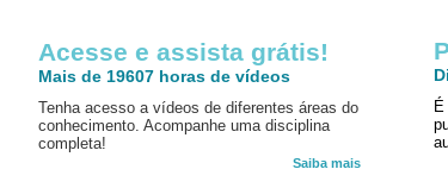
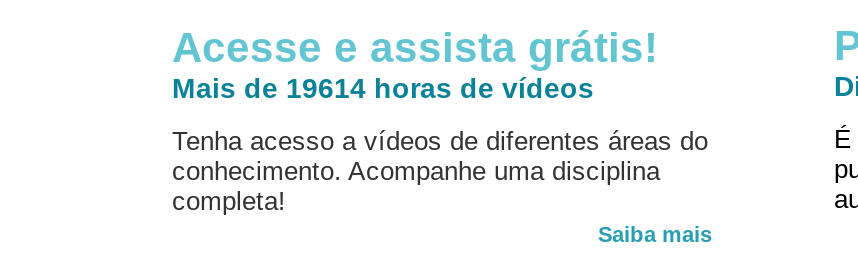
- Mais de 19607 horas de vídeos
+ Mais de 19614 horas de vídeos
